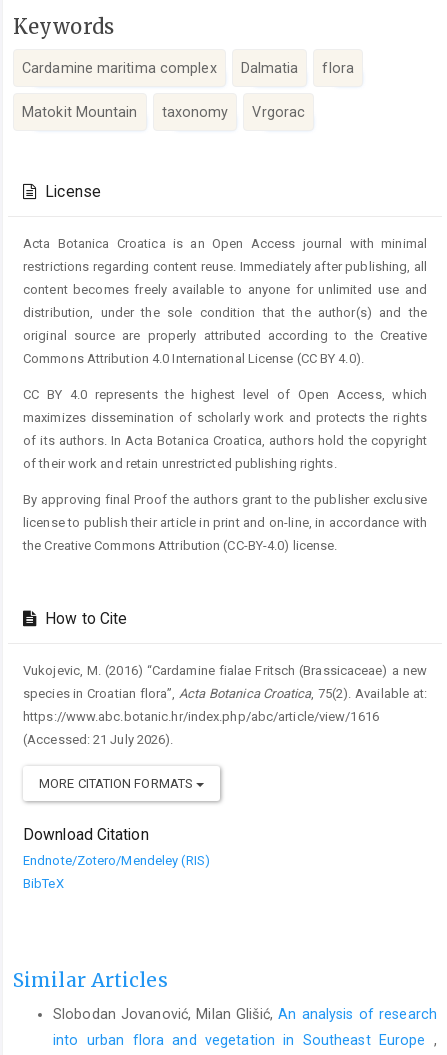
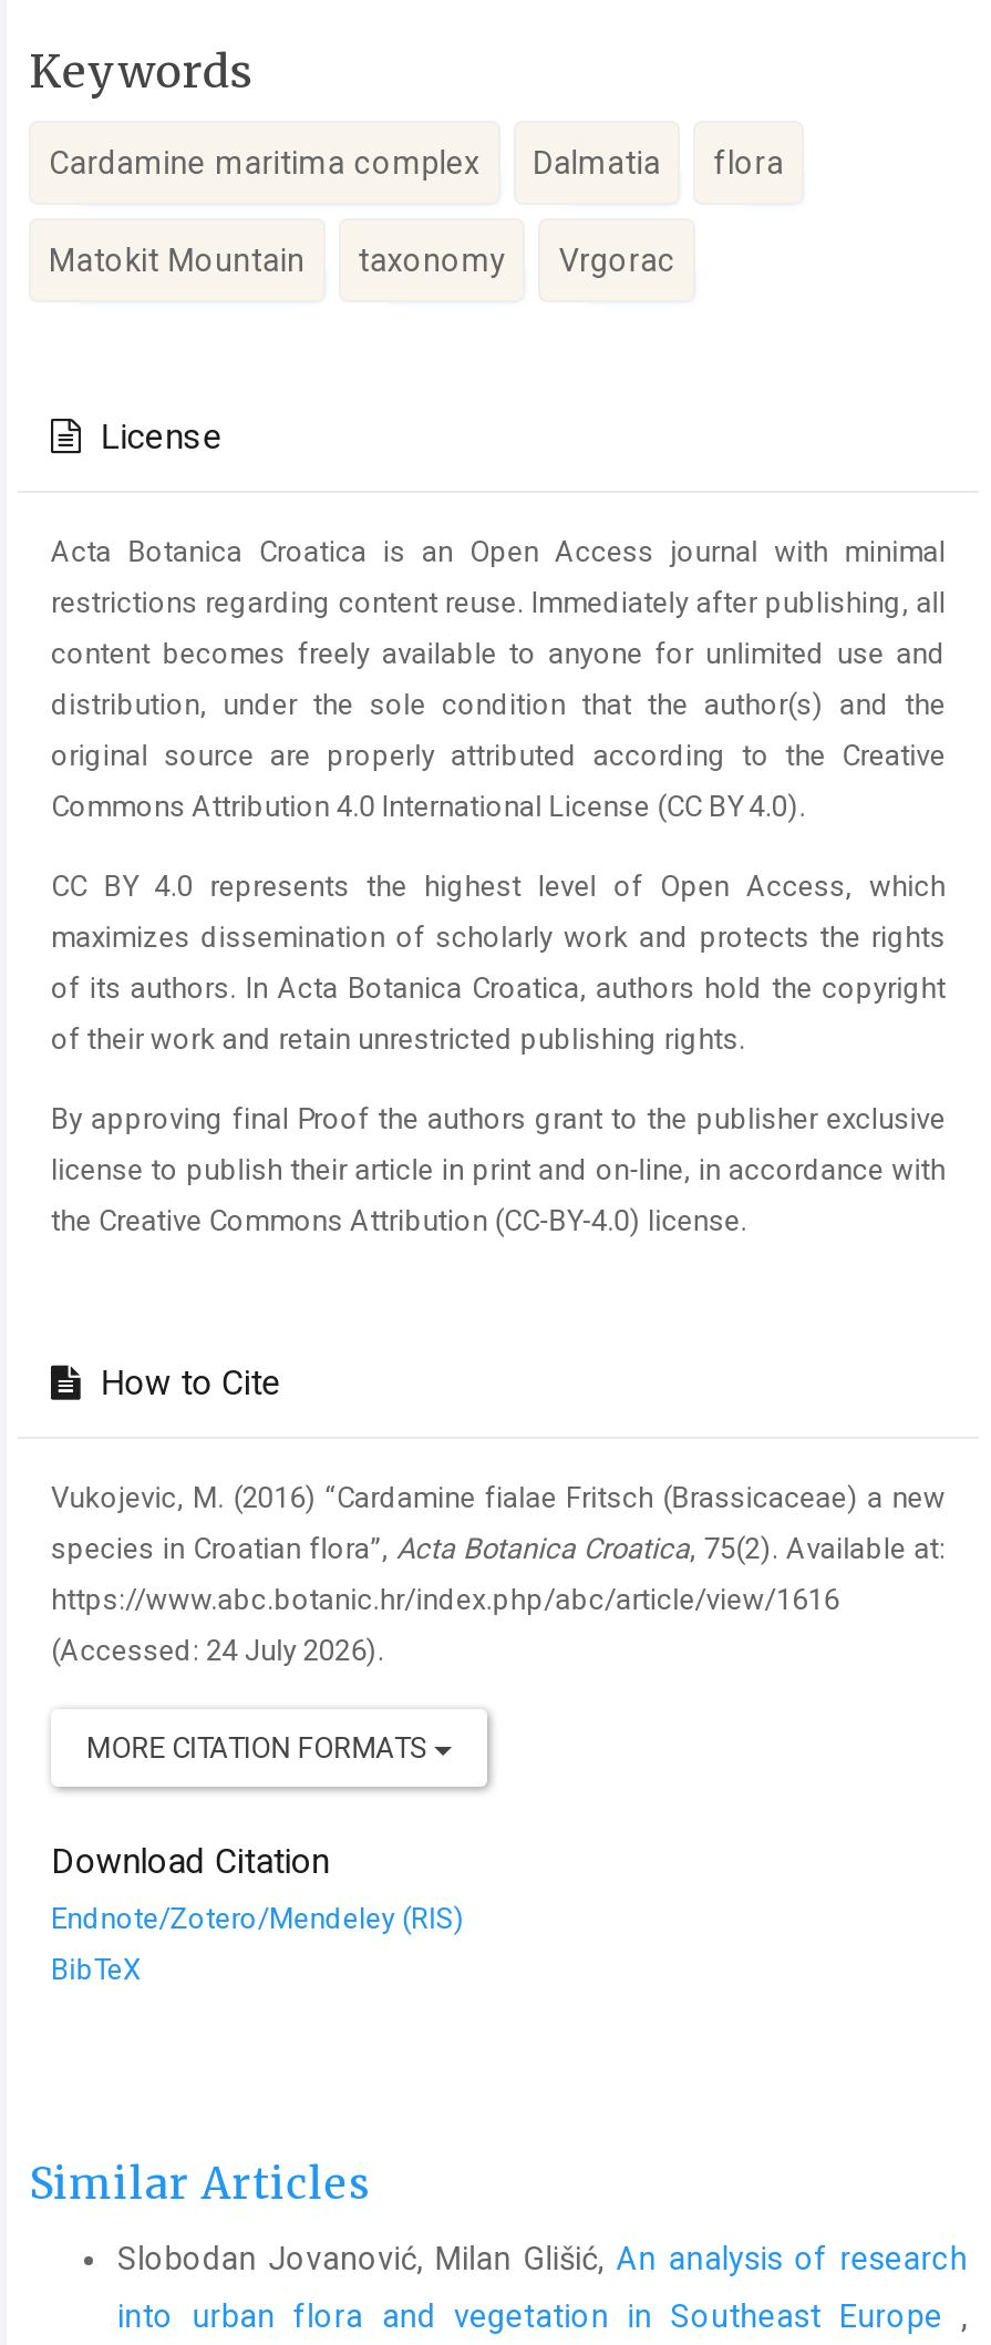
- (Accessed: 21 July 2026).
+ (Accessed: 24 July 2026).
